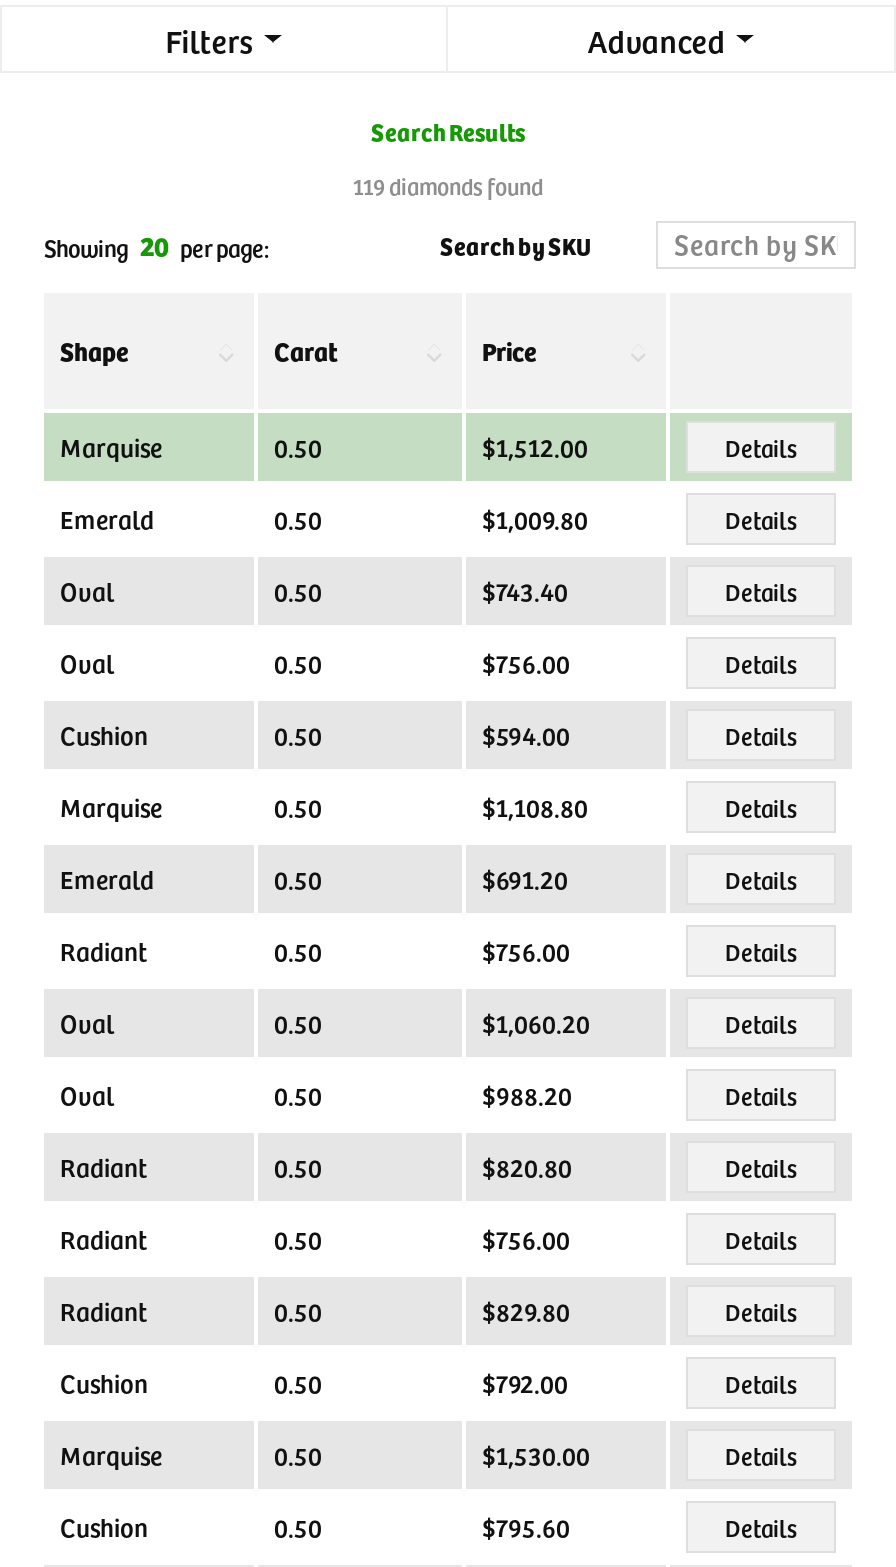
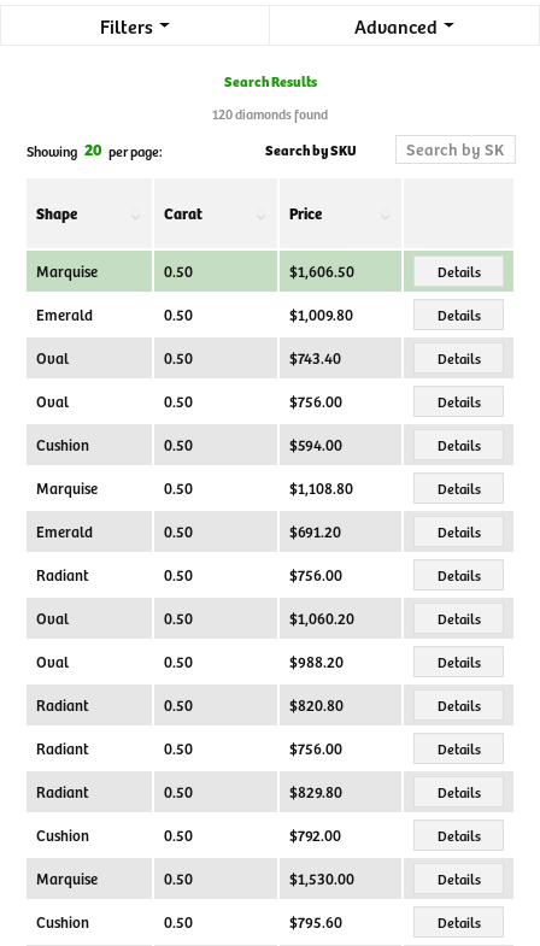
- 119 diamonds found
+ 120 diamonds found

- $1,512.00
+ $1,606.50
